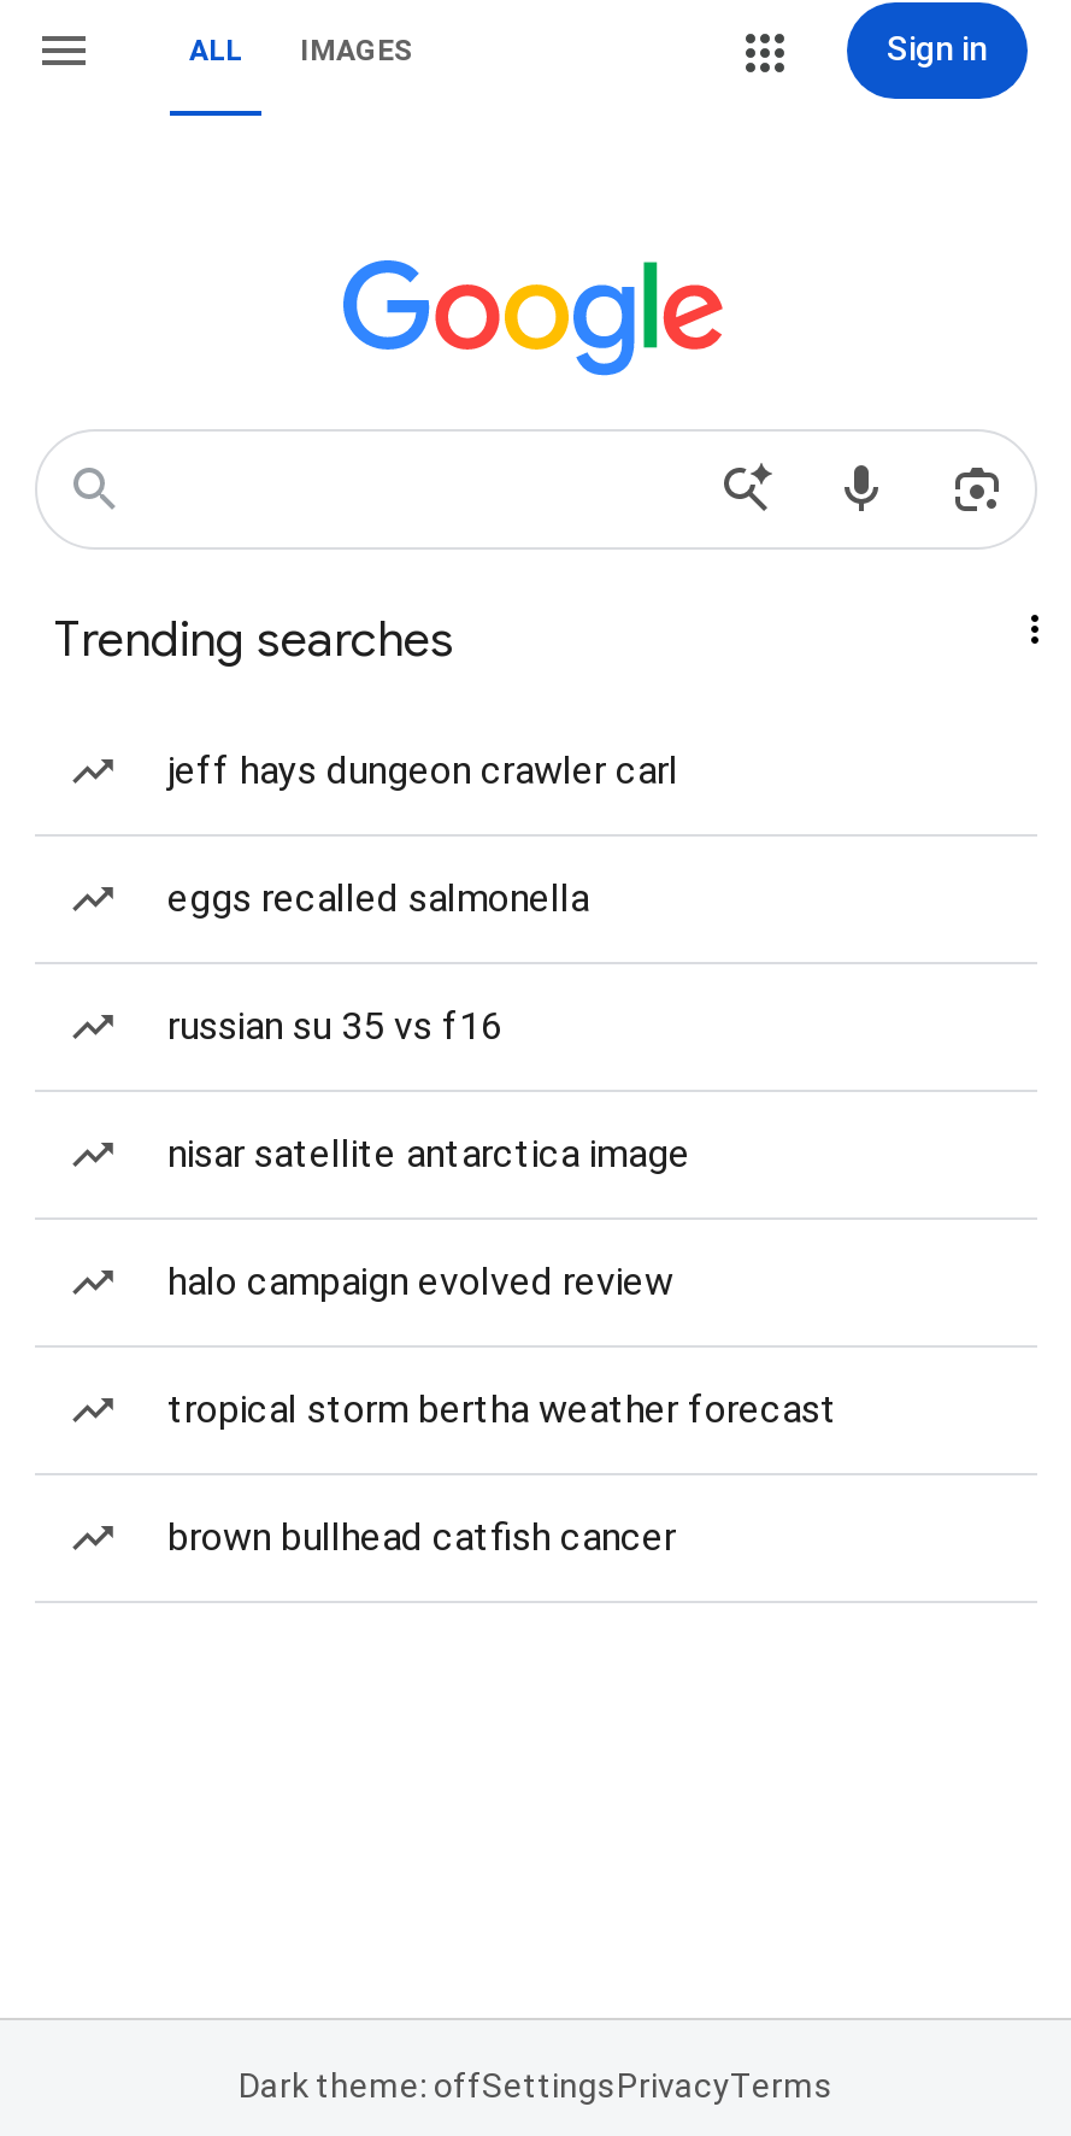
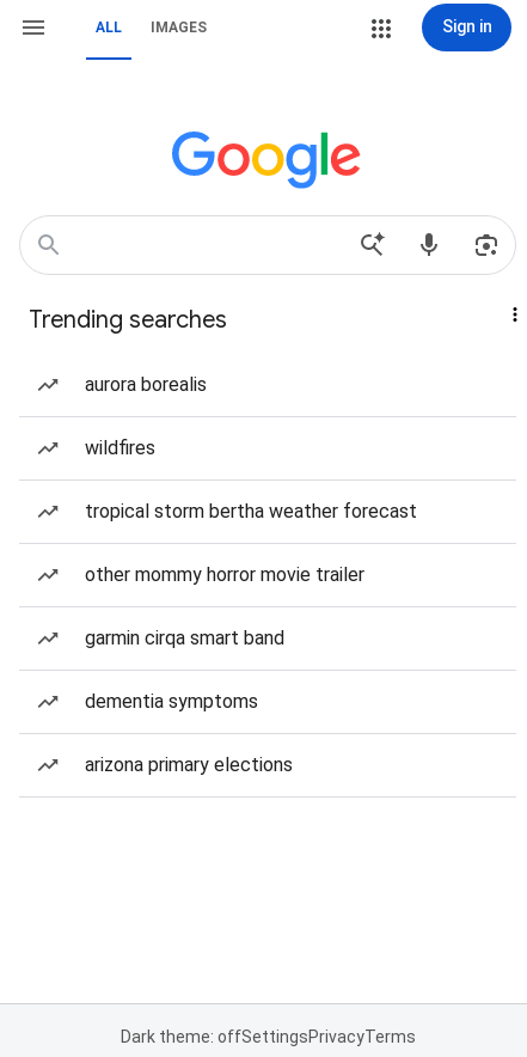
- jeff hays dungeon crawler carl
- eggs recalled salmonella
- russian su 35 vs f16
- nisar satellite antarctica image
- halo campaign evolved review
+ aurora borealis
+ wildfires

moved up: tropical storm bertha weather forecast

- brown bullhead catfish cancer
+ other mommy horror movie trailer
+ garmin cirqa smart band
+ dementia symptoms
+ arizona primary elections
